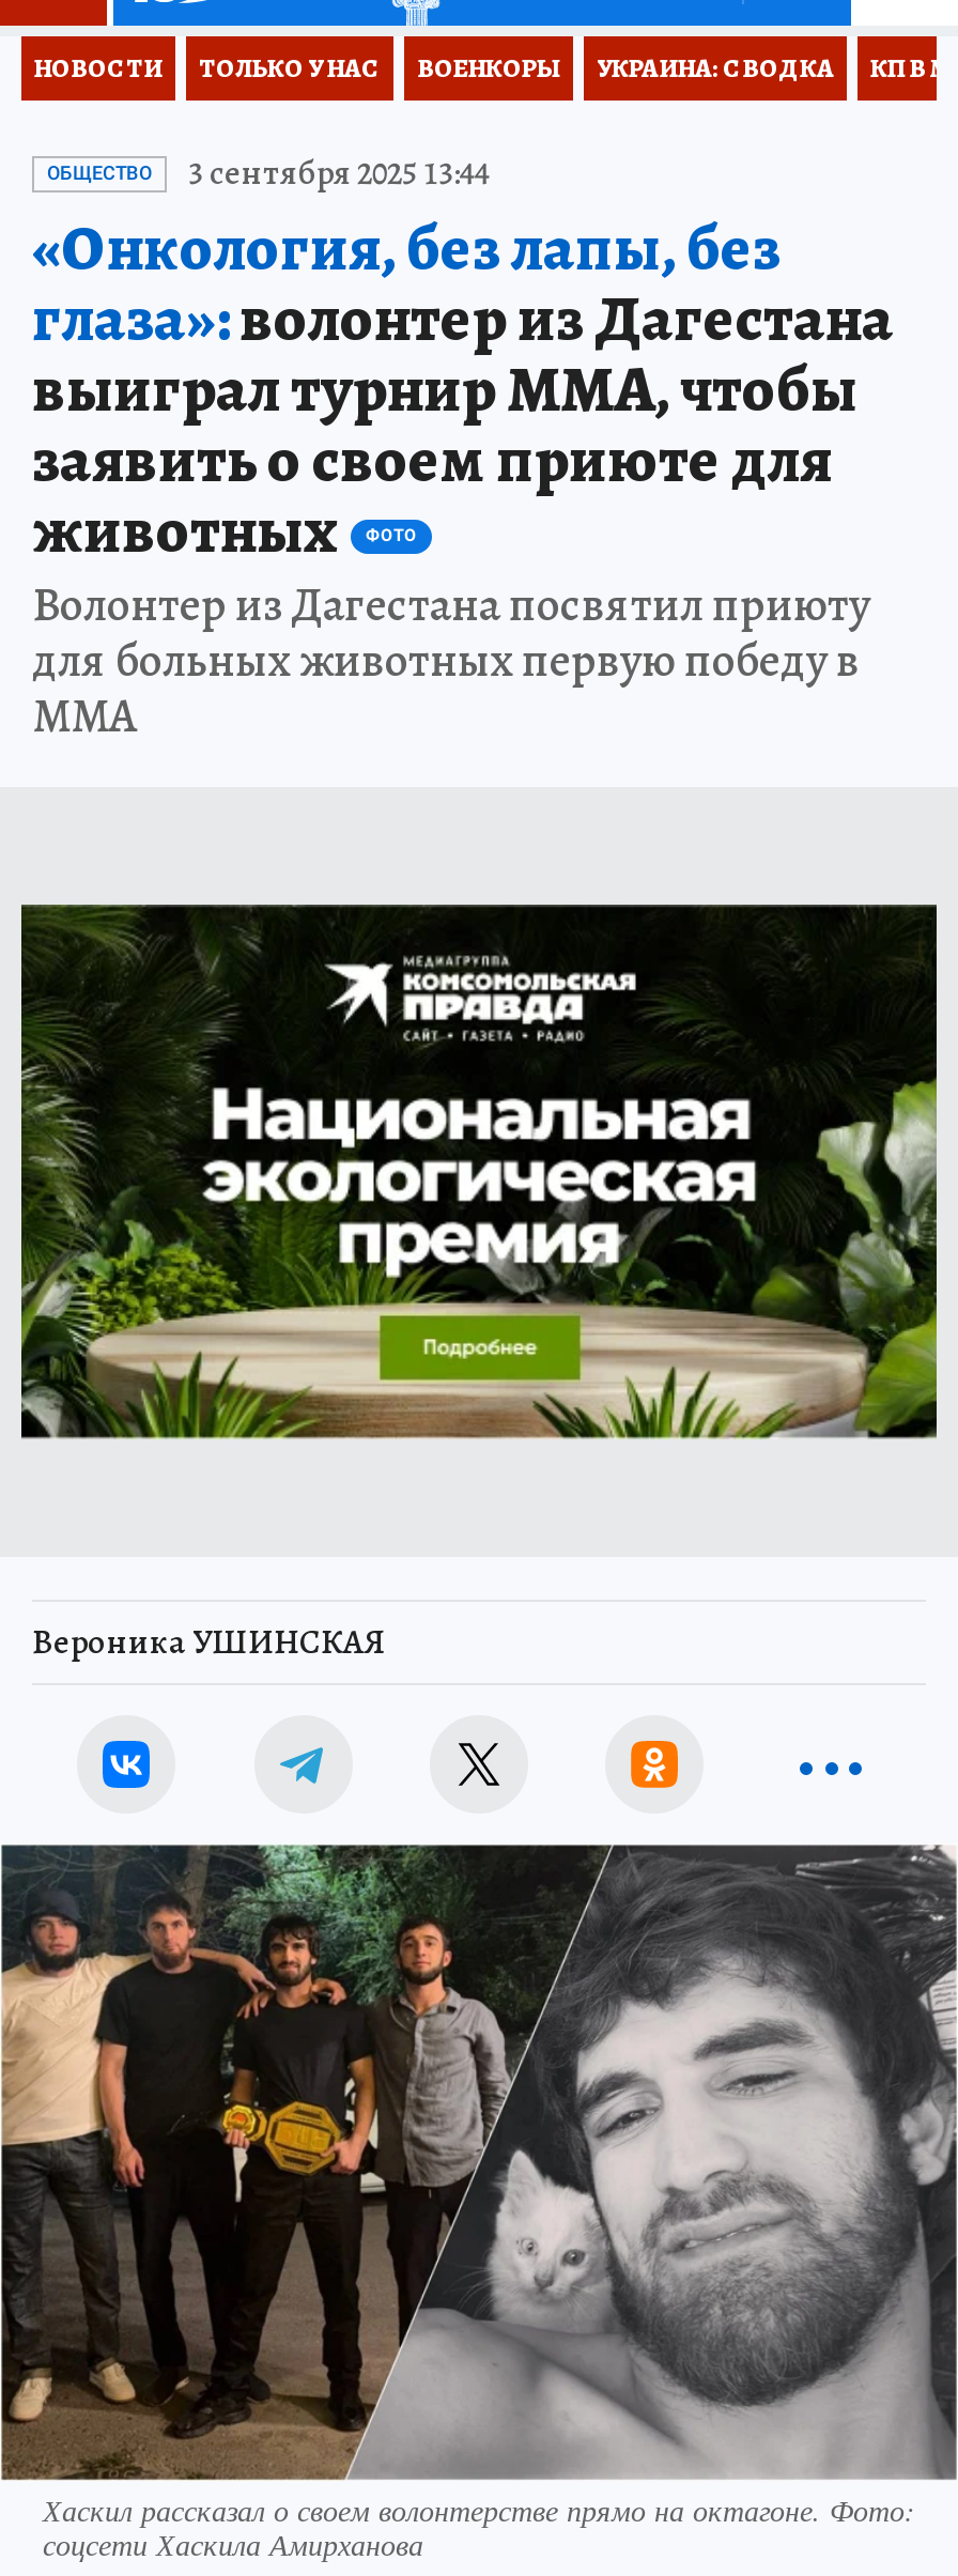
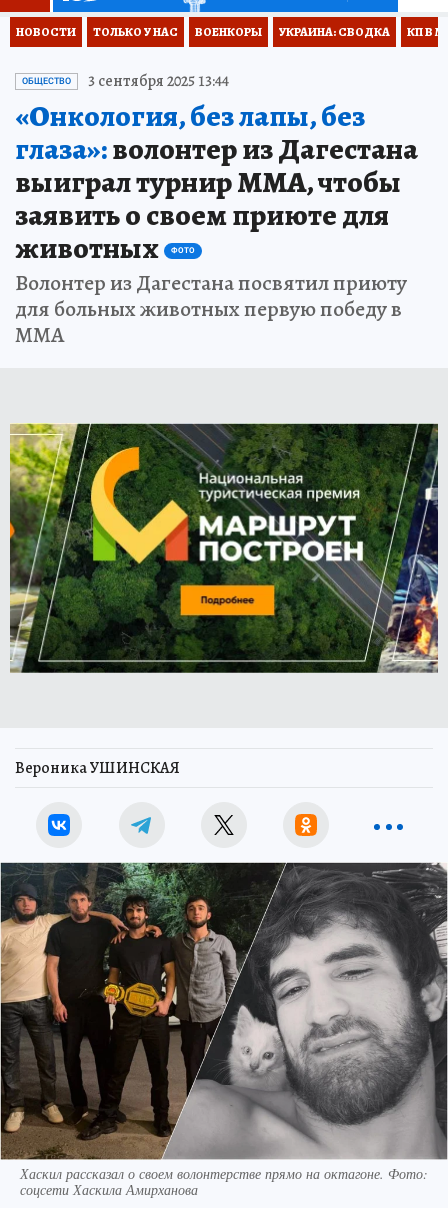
- [image]
+ [image]
